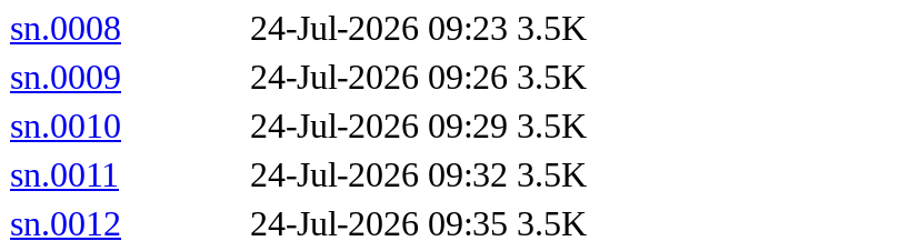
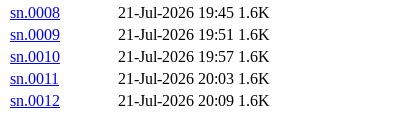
- 24-Jul-2026 09:23 3.5K
+ 21-Jul-2026 19:45 1.6K

- 24-Jul-2026 09:26 3.5K
+ 21-Jul-2026 19:51 1.6K

- 24-Jul-2026 09:29 3.5K
+ 21-Jul-2026 19:57 1.6K

- 24-Jul-2026 09:32 3.5K
+ 21-Jul-2026 20:03 1.6K

- 24-Jul-2026 09:35 3.5K
+ 21-Jul-2026 20:09 1.6K
